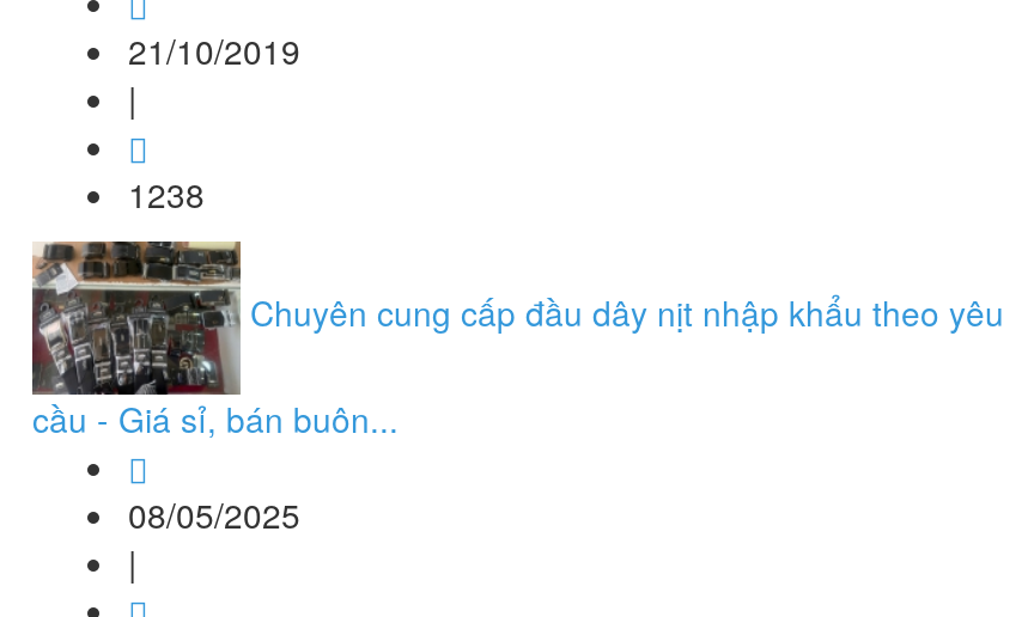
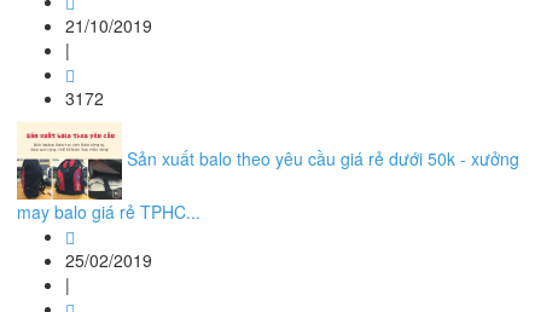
- 1238
+ 3172

- [image]
- Chuyên cung cấp đầu dây nịt nhập khẩu theo yêu
+ [image]
+ Sản xuất balo theo yêu cầu giá rẻ dưới 50k - xưởng

- cầu - Giá sỉ, bán buôn...
+ may balo giá rẻ TPHC...

- 08/05/2025
+ 25/02/2019
